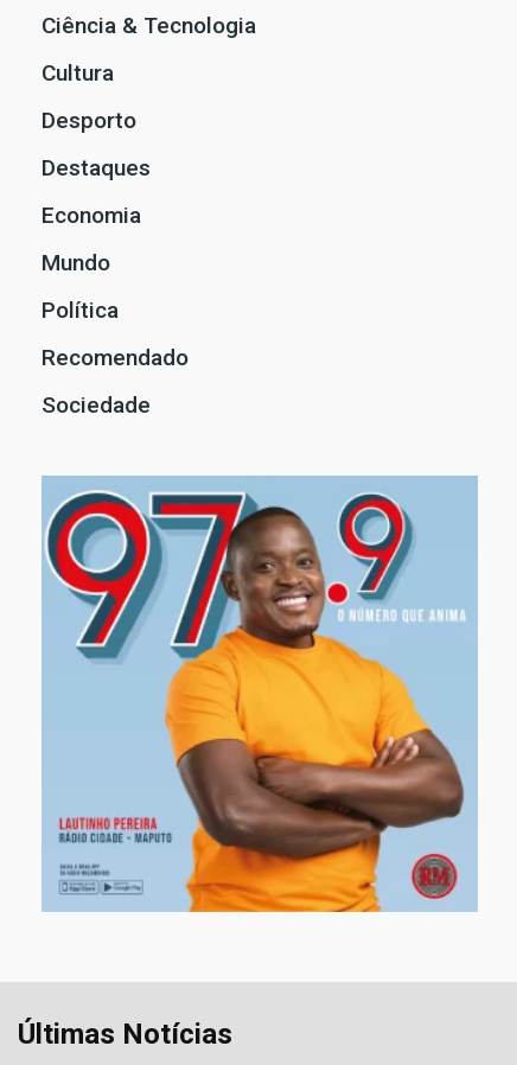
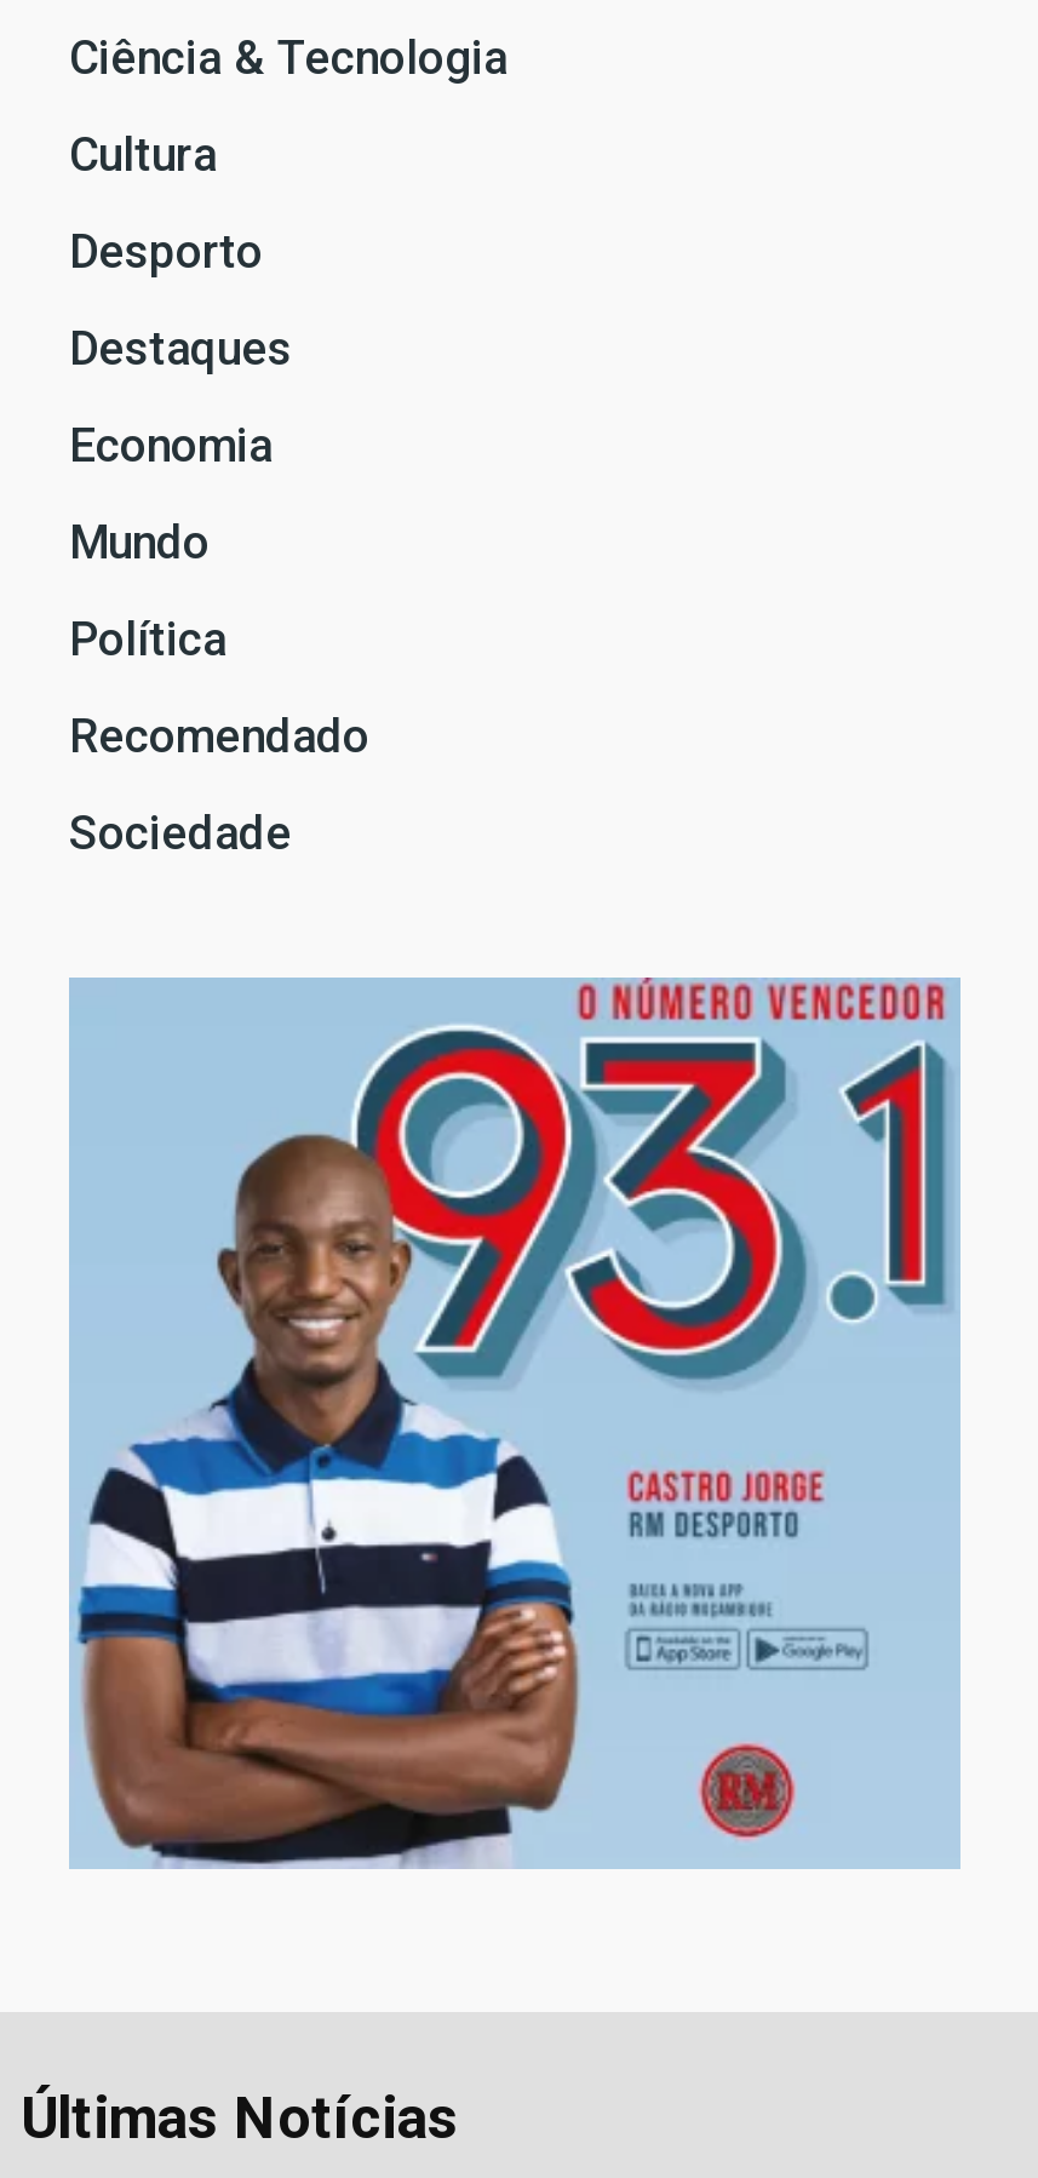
- [image]
+ [image]
